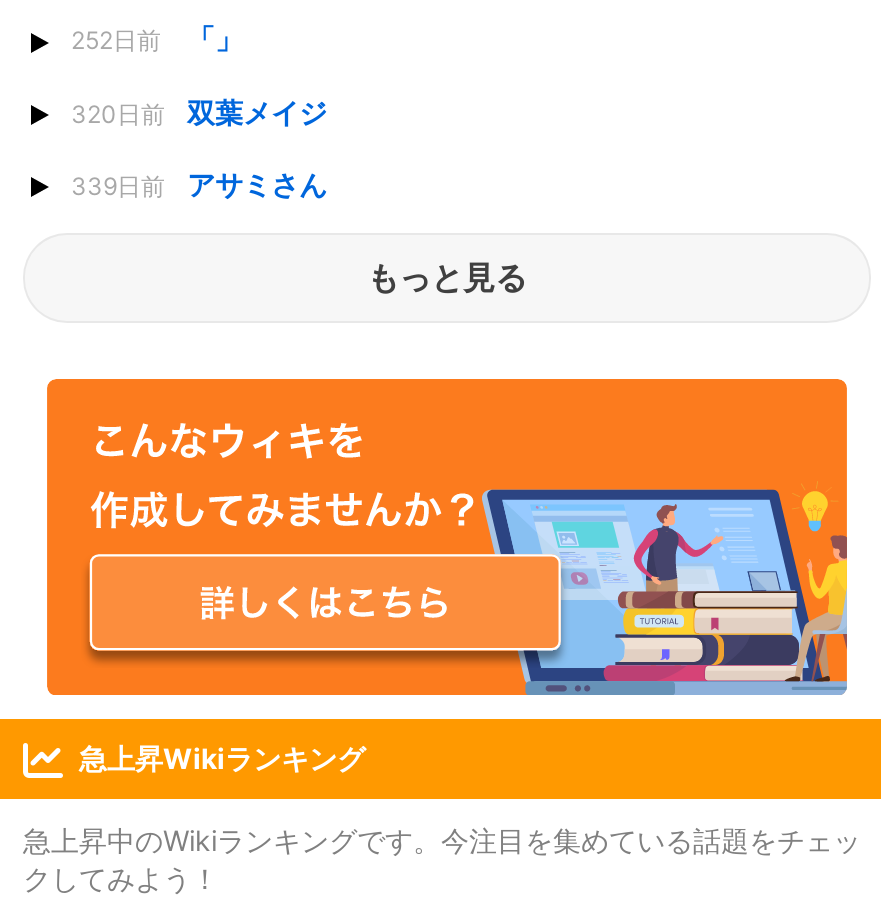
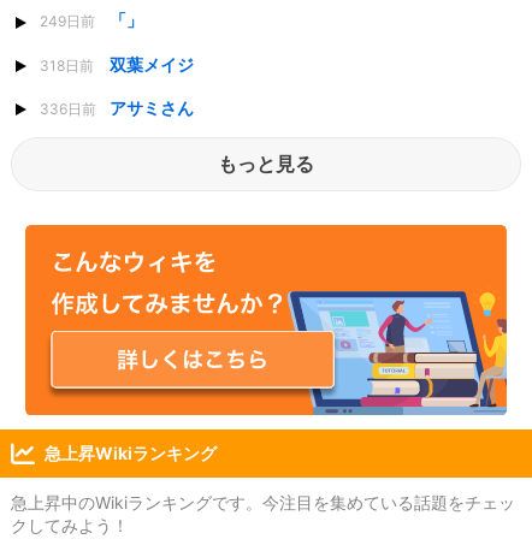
- 252日前
+ 249日前

- 320日前 双葉メイジ
+ 318日前 双葉メイジ

- 339日前 アサミさん
+ 336日前 アサミさん
